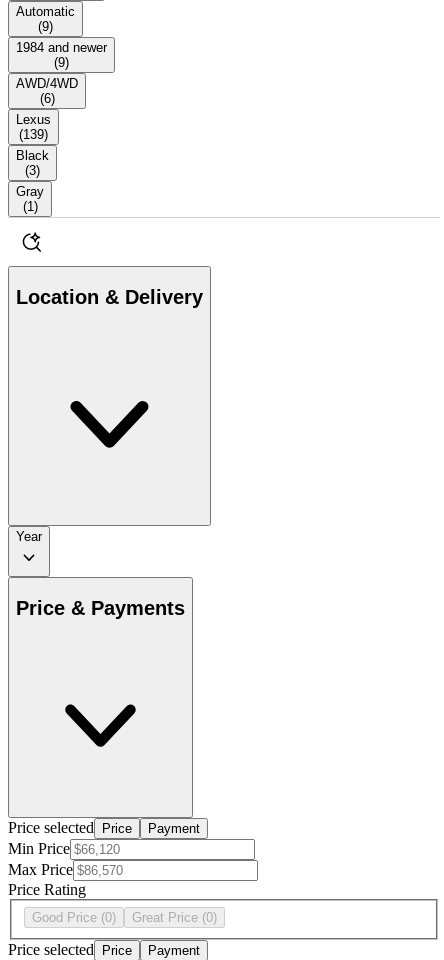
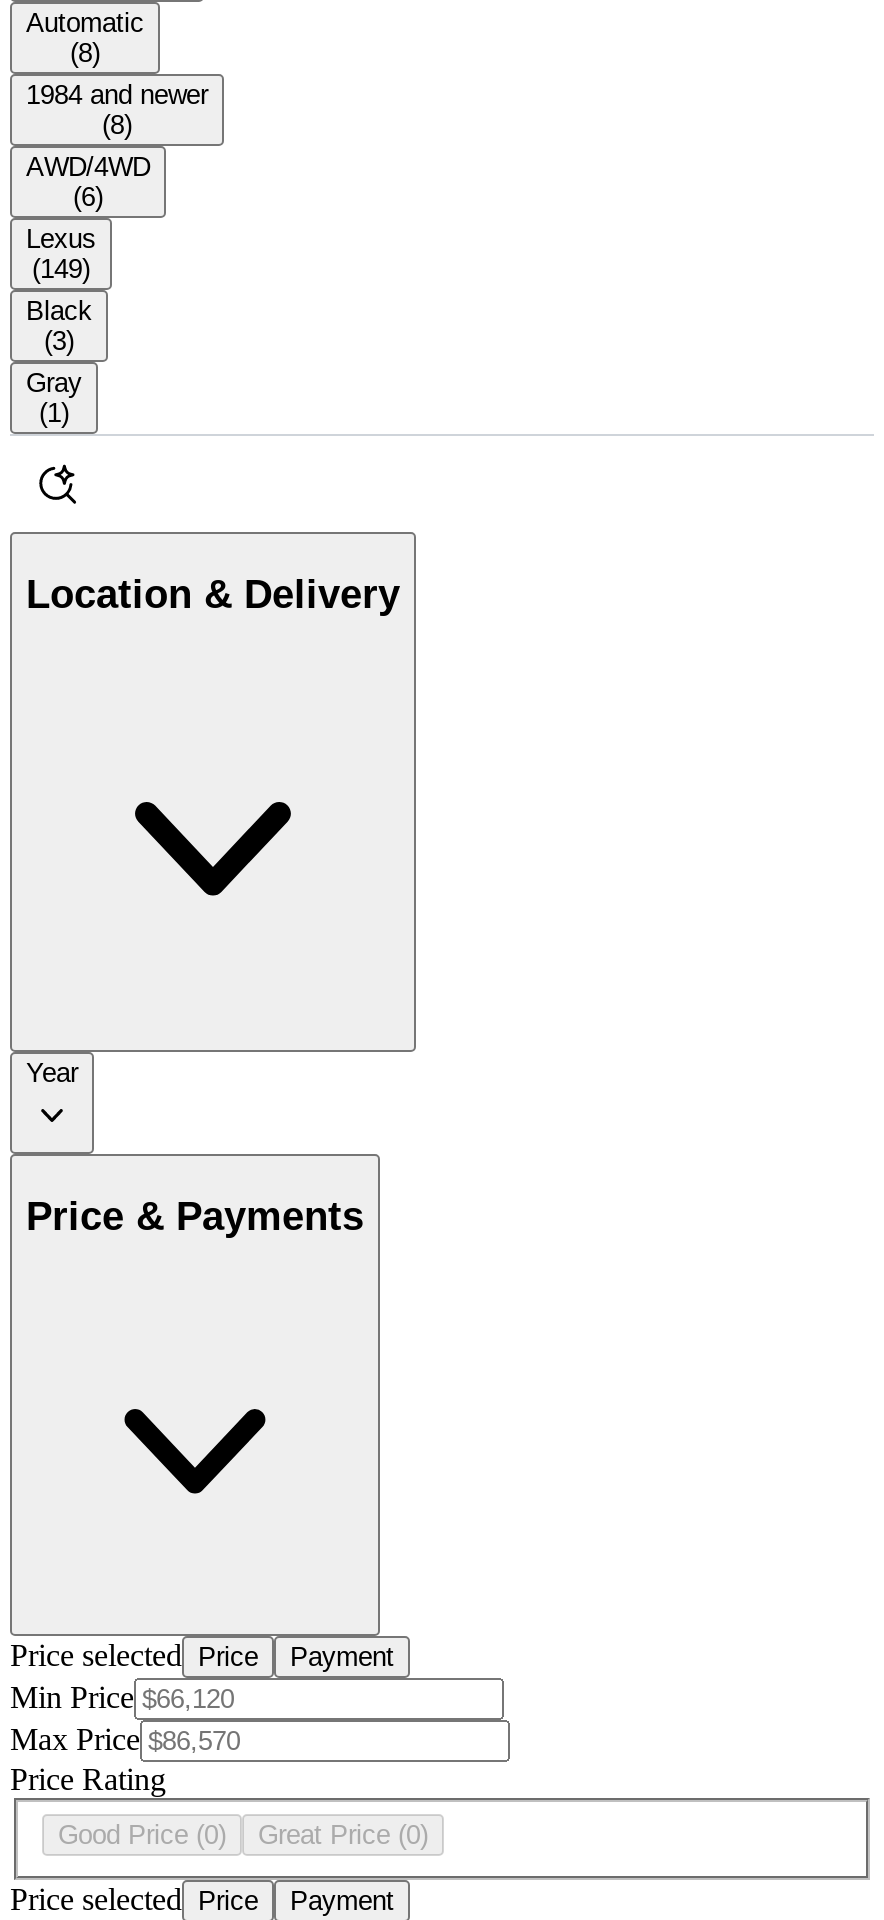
- (9)
+ (8)

- (9)
+ (8)

- (139)
+ (149)
